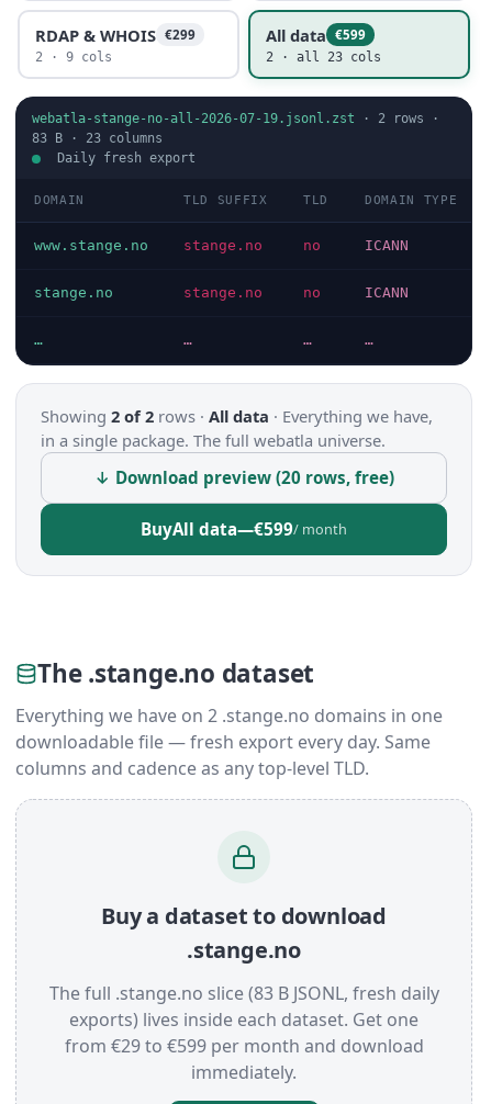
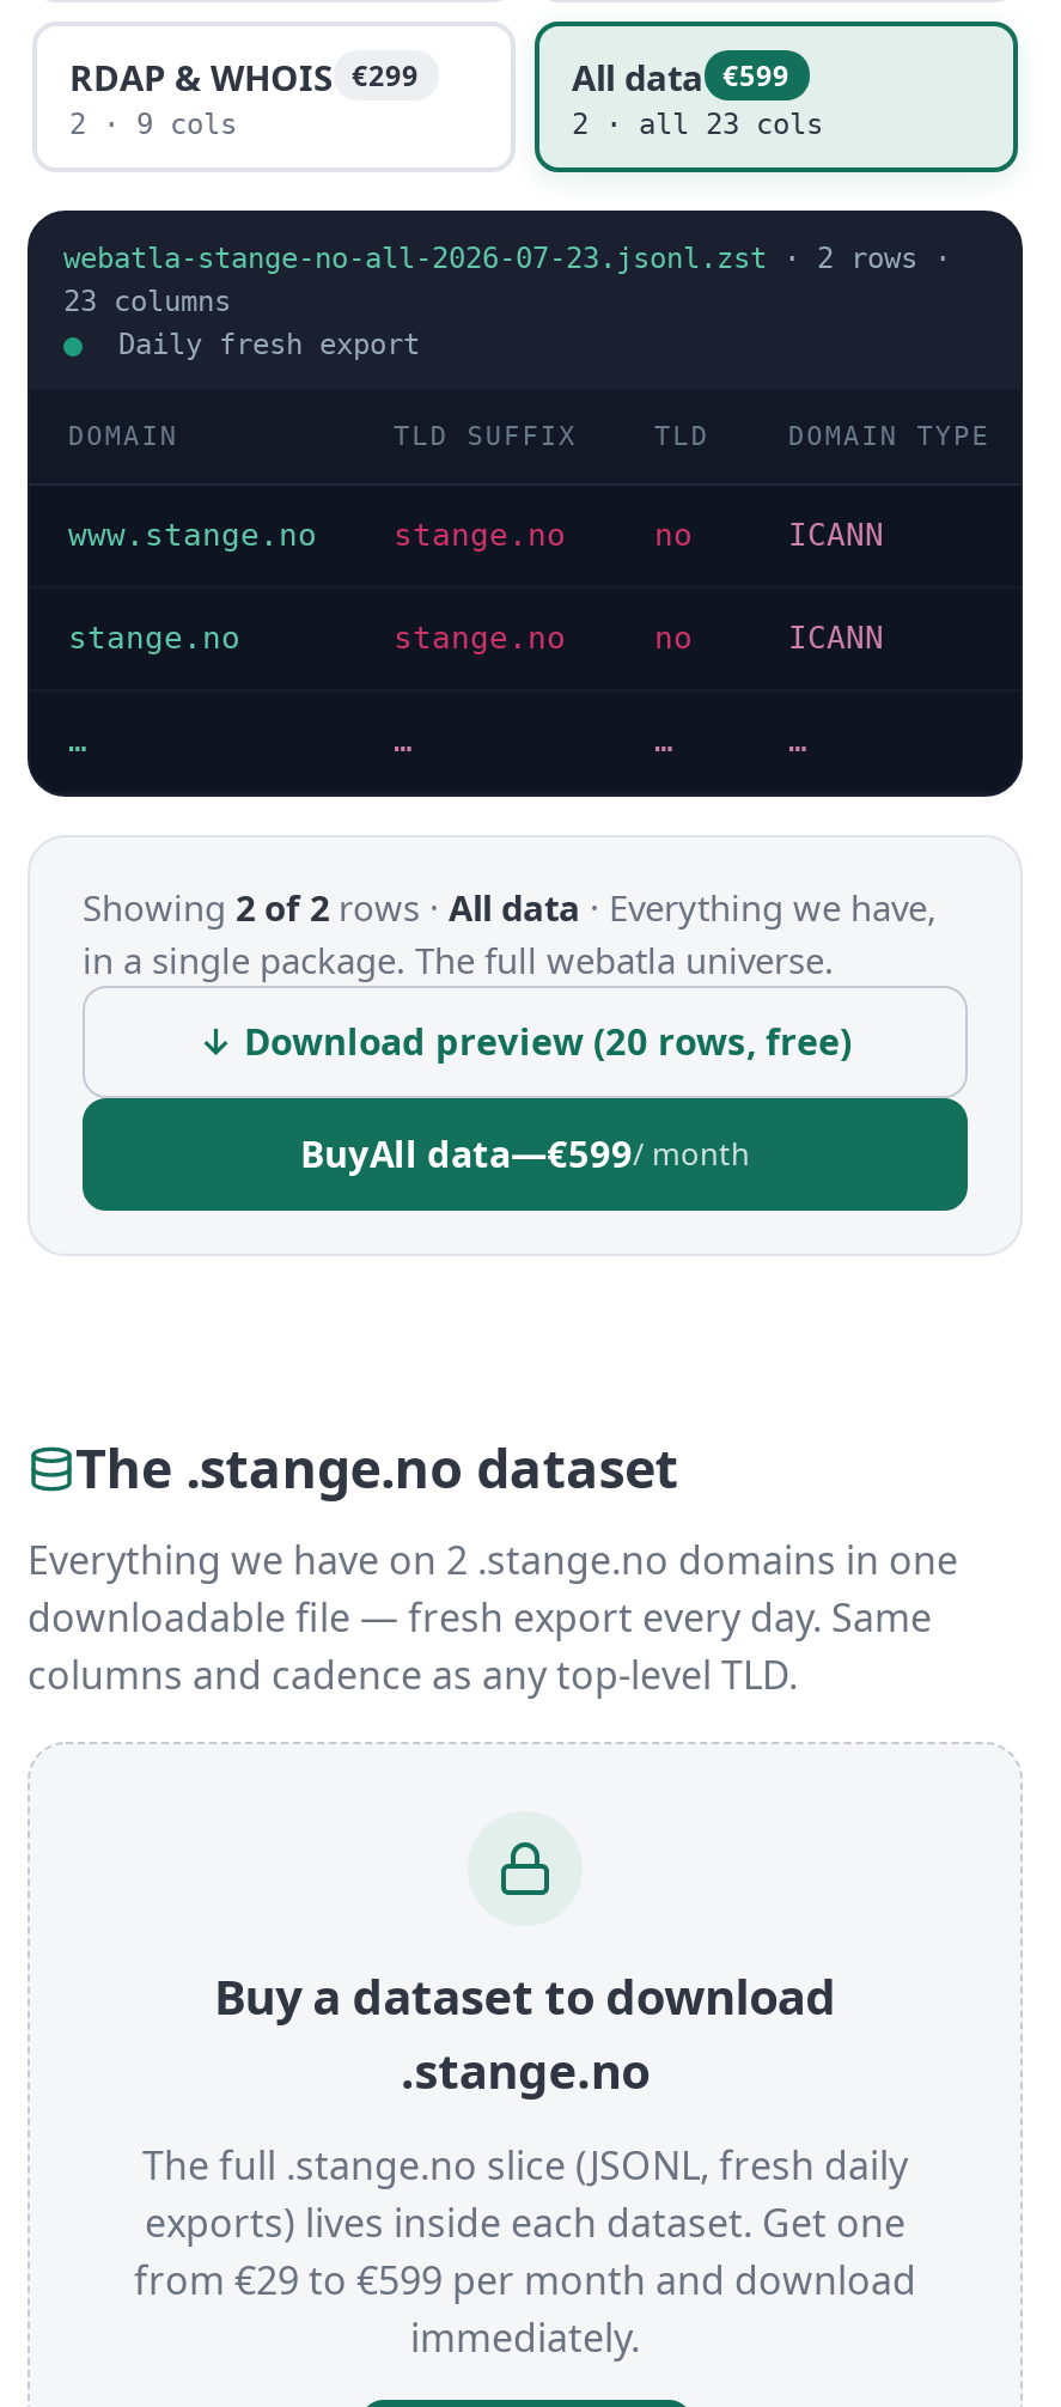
- webatla-stange-no-all-2026-07-19.jsonl.zst · 2 rows ·
- 83 B · 23 columns
+ webatla-stange-no-all-2026-07-23.jsonl.zst · 2 rows ·
+ 23 columns

- The full .stange.no slice (83 B JSONL, fresh daily
+ The full .stange.no slice (JSONL, fresh daily
